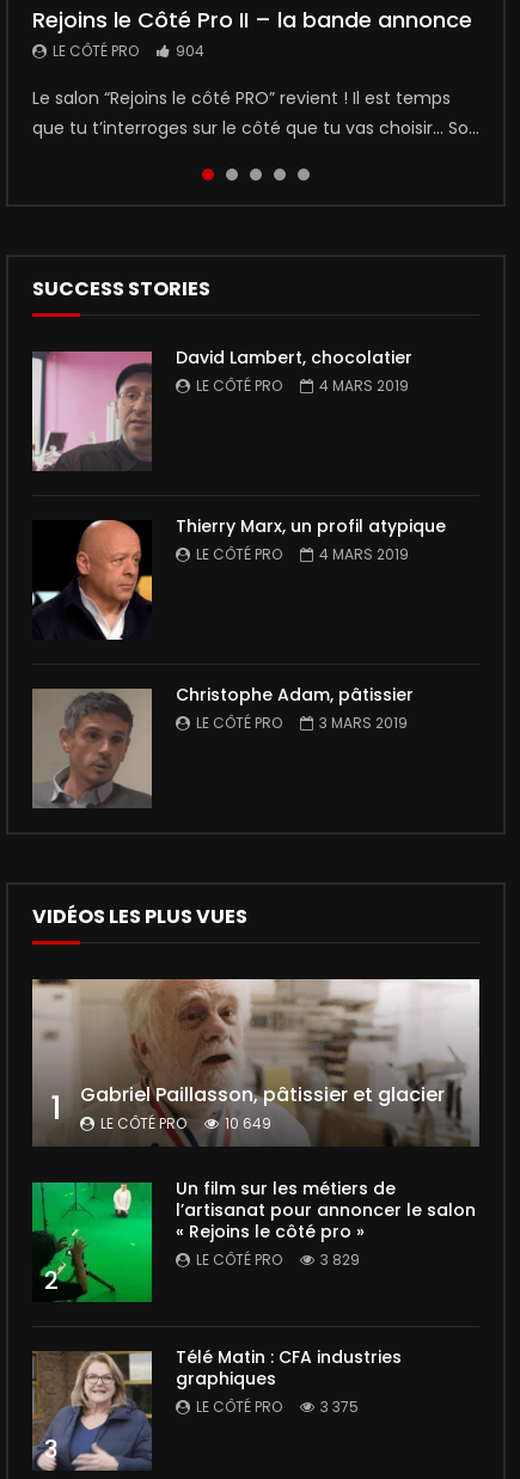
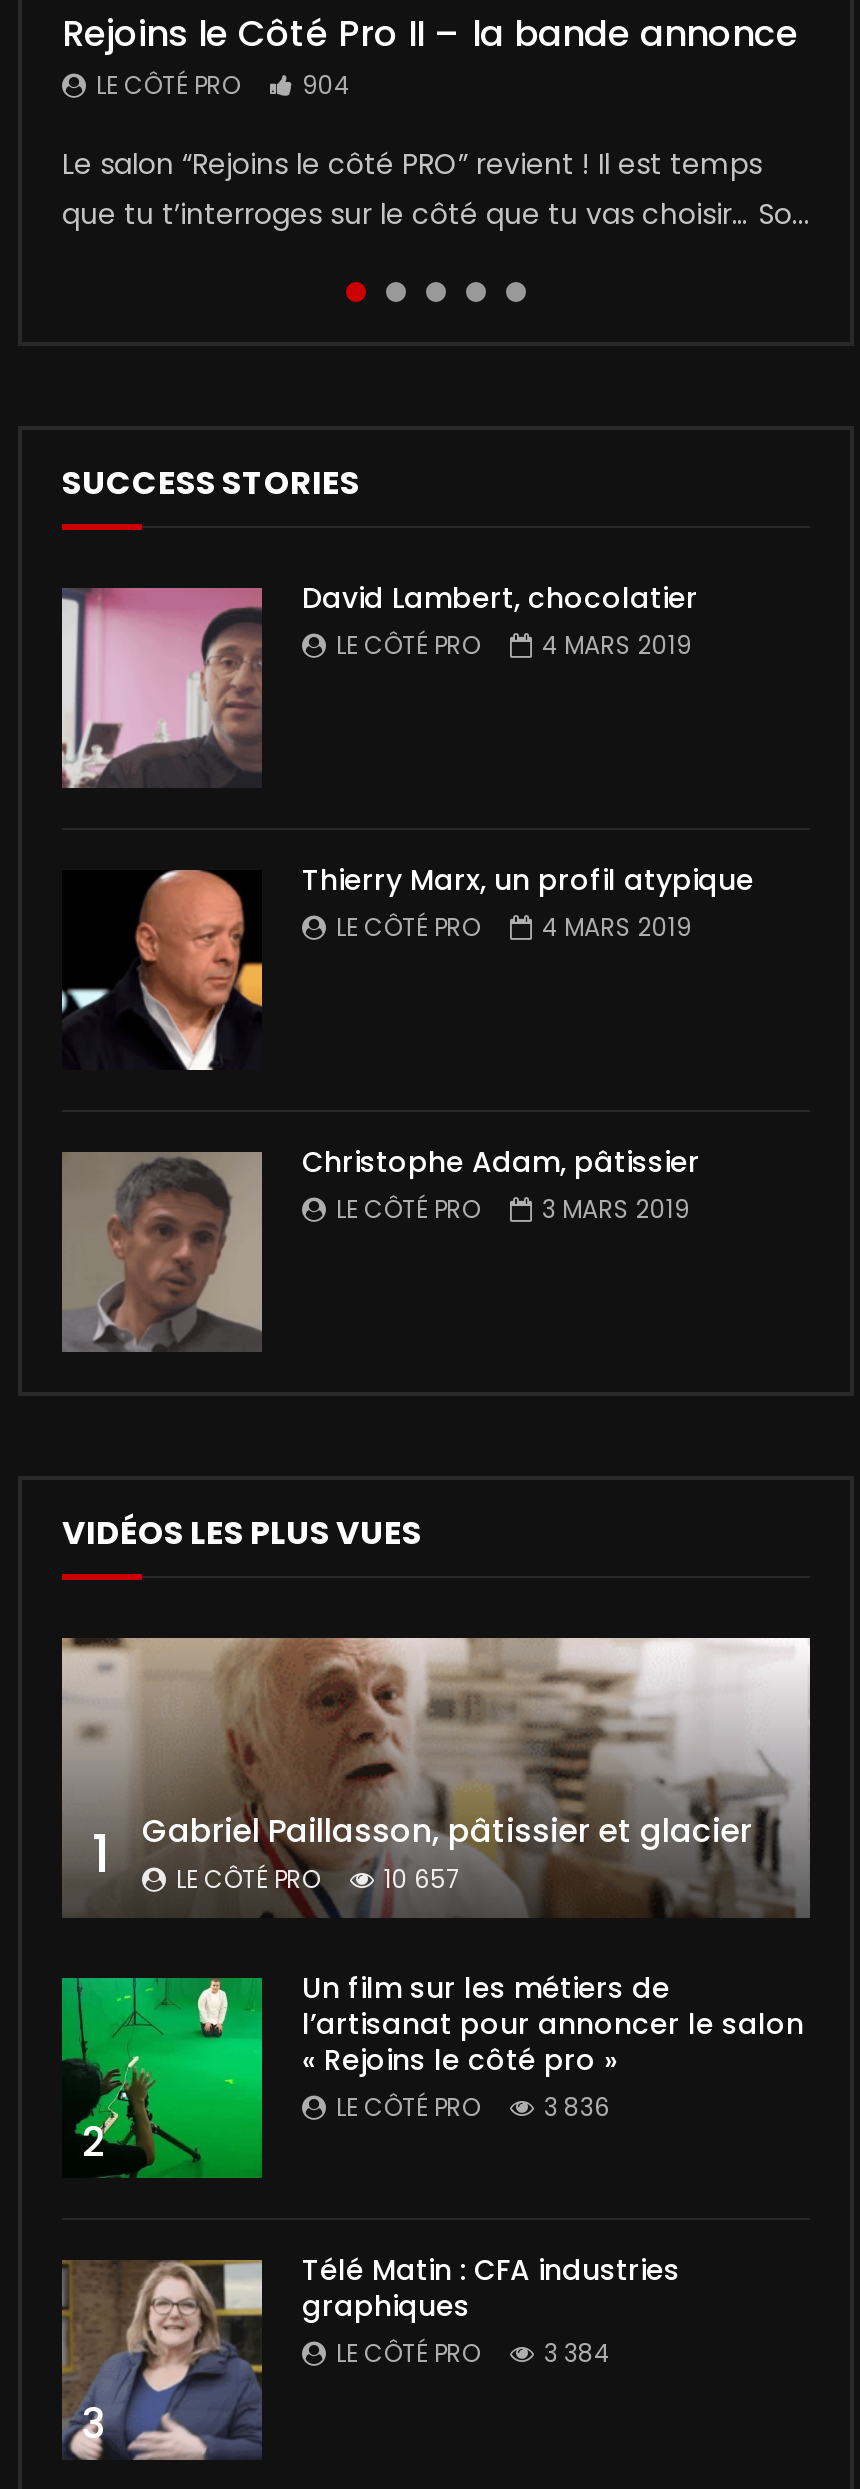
- 1 Gabriel Paillasson, pâtissier et glacier LE CÔTÉ PRO 10 649
+ 1 Gabriel Paillasson, pâtissier et glacier LE CÔTÉ PRO 10 657

- LE CÔTÉ PRO 3 829
+ LE CÔTÉ PRO 3 836

- LE CÔTÉ PRO 3 375
+ LE CÔTÉ PRO 3 384
